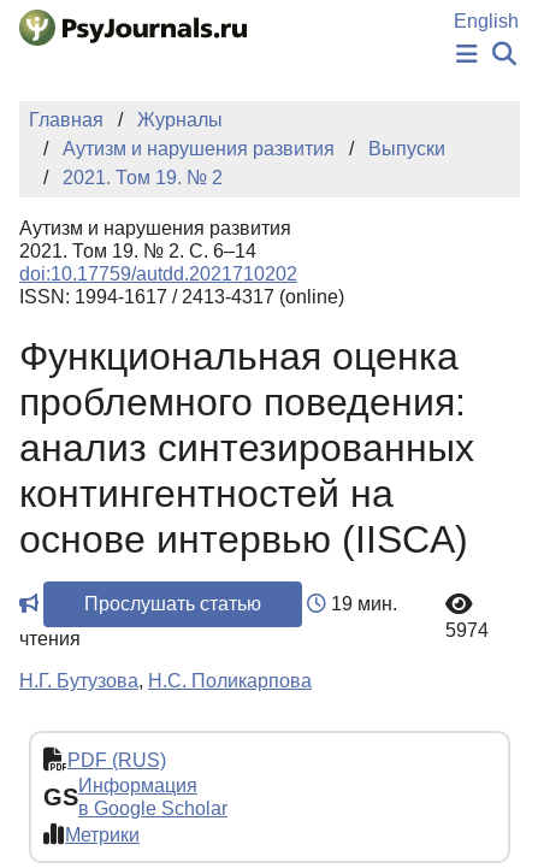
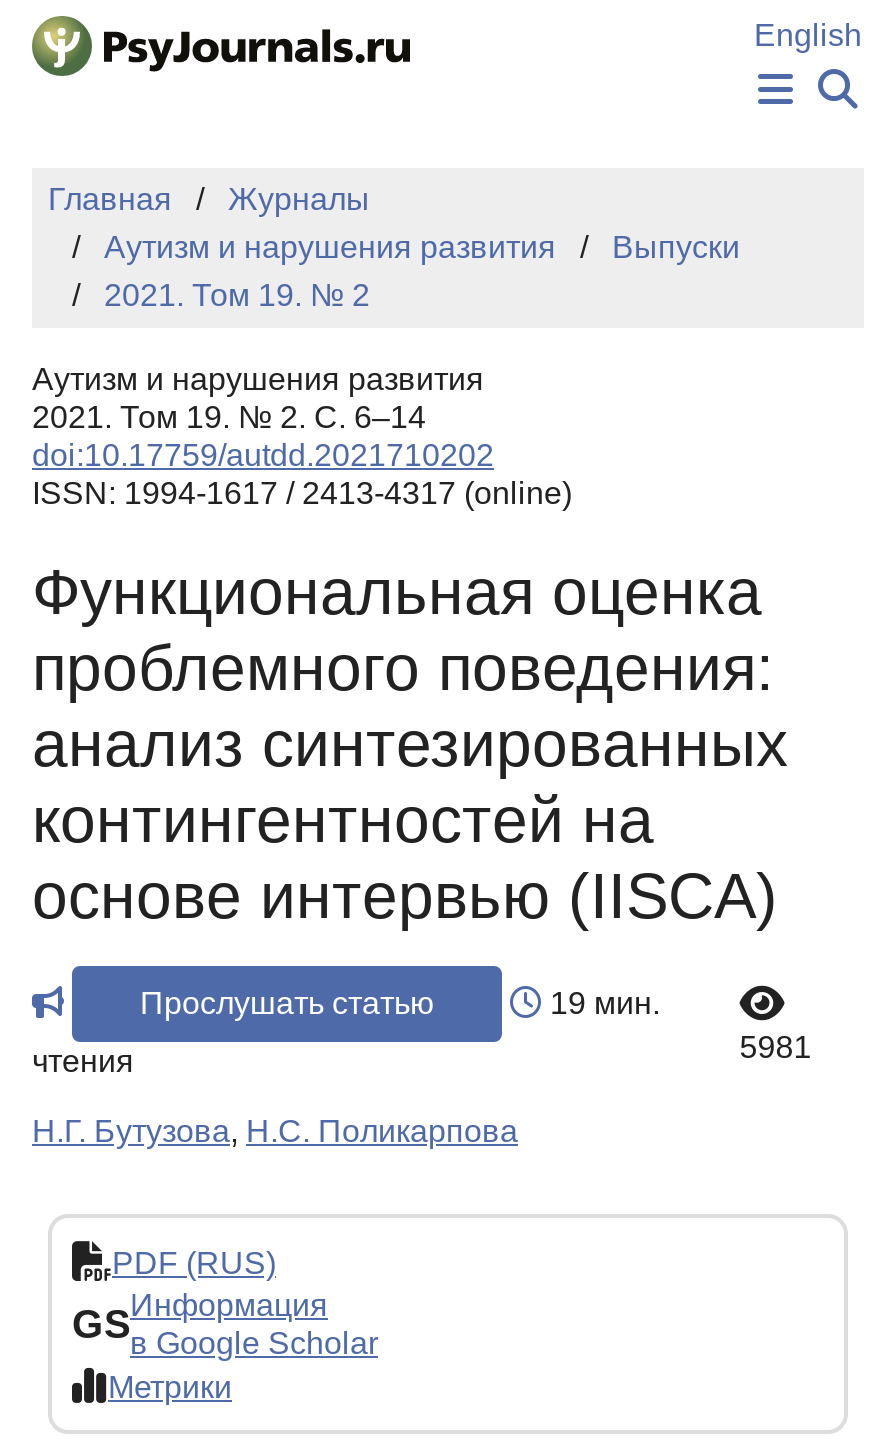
- 5974
+ 5981
